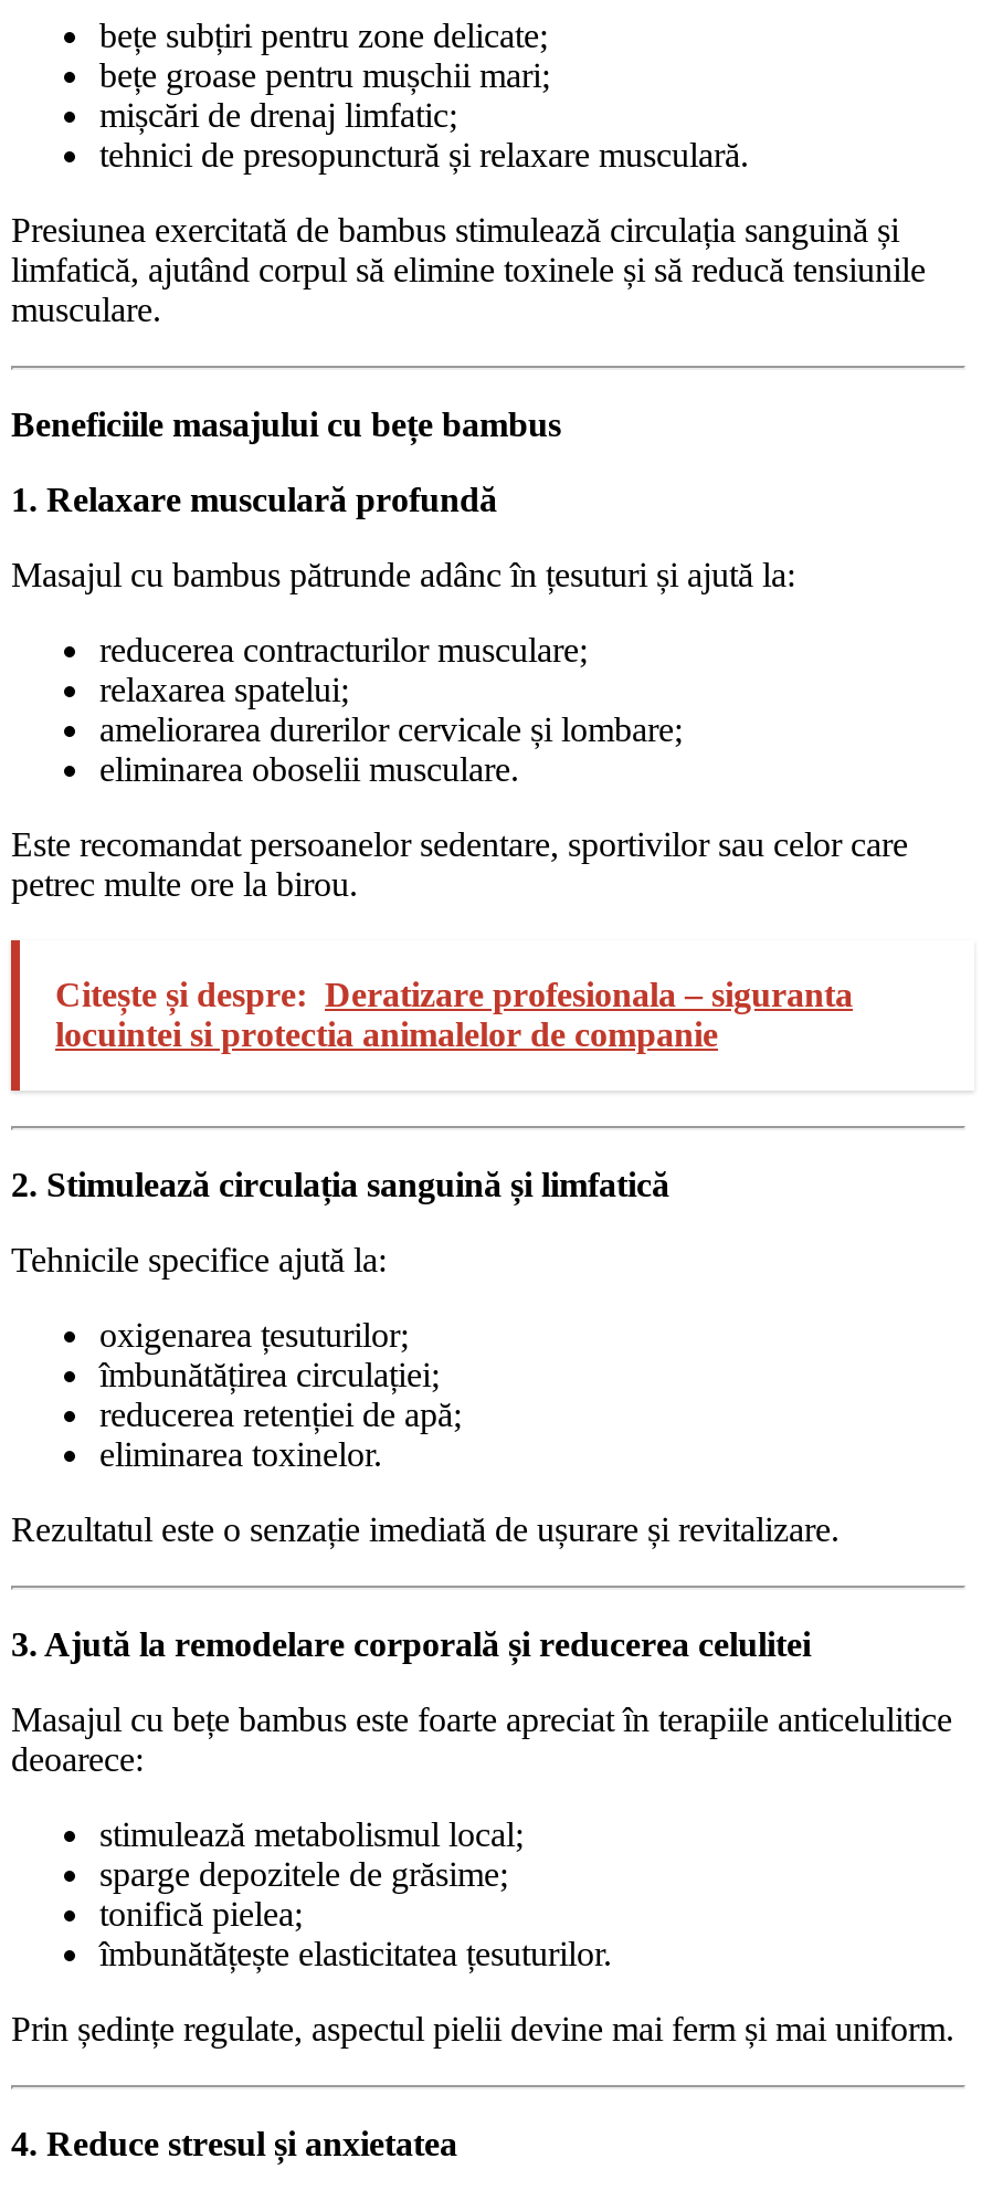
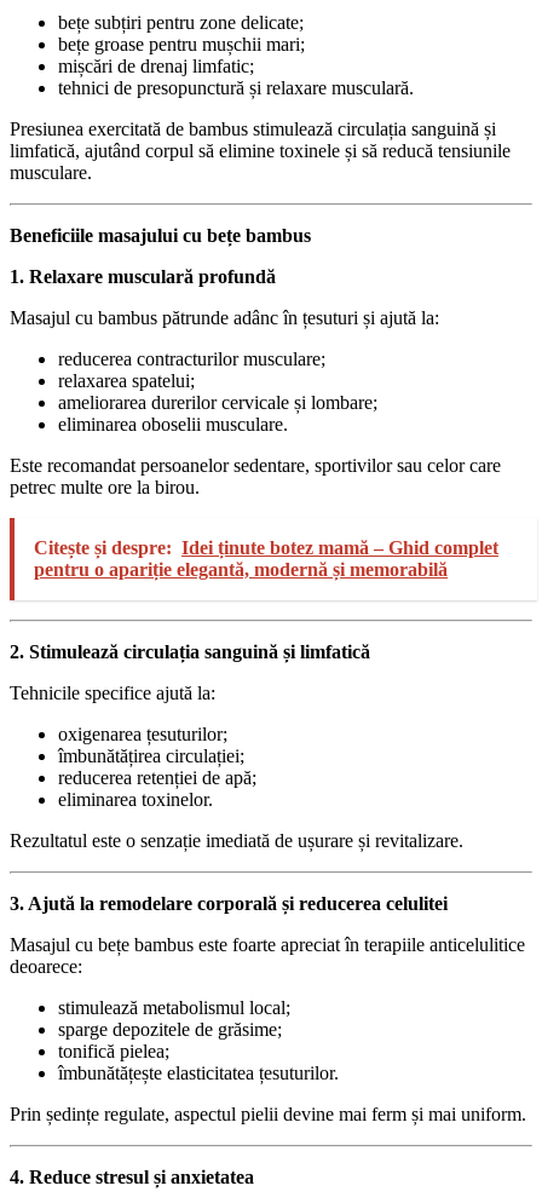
- Citește și despre: Deratizare profesionala – siguranta
- locuintei si protectia animalelor de companie
+ Citește și despre: Idei ținute botez mamă – Ghid complet
+ pentru o apariție elegantă, modernă și memorabilă
